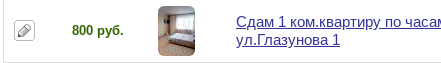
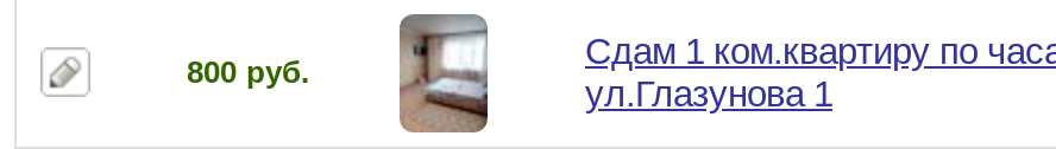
- [image]
+ [image]
